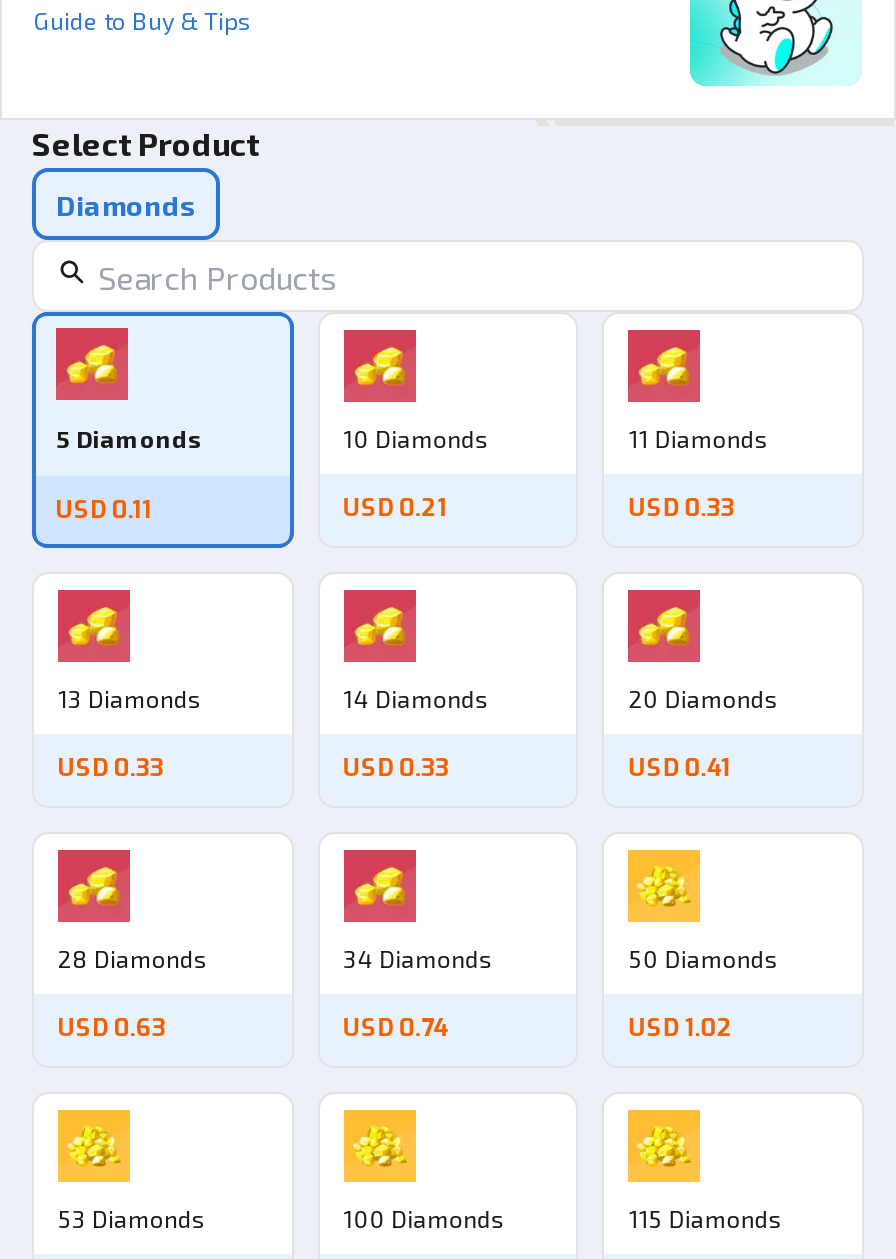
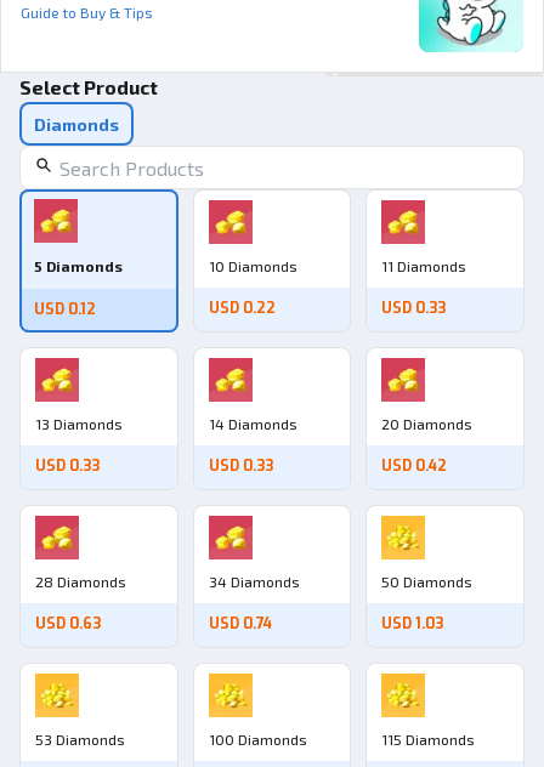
- USD 0.11
+ USD 0.12

- USD 0.21
+ USD 0.22

- USD 0.41
+ USD 0.42

- USD 1.02
+ USD 1.03
